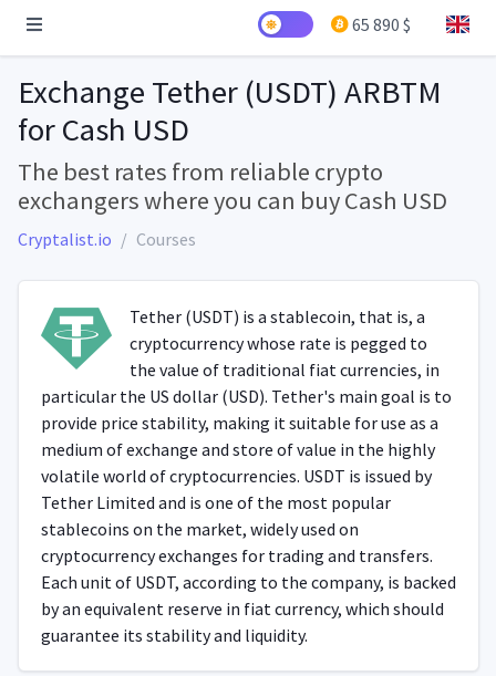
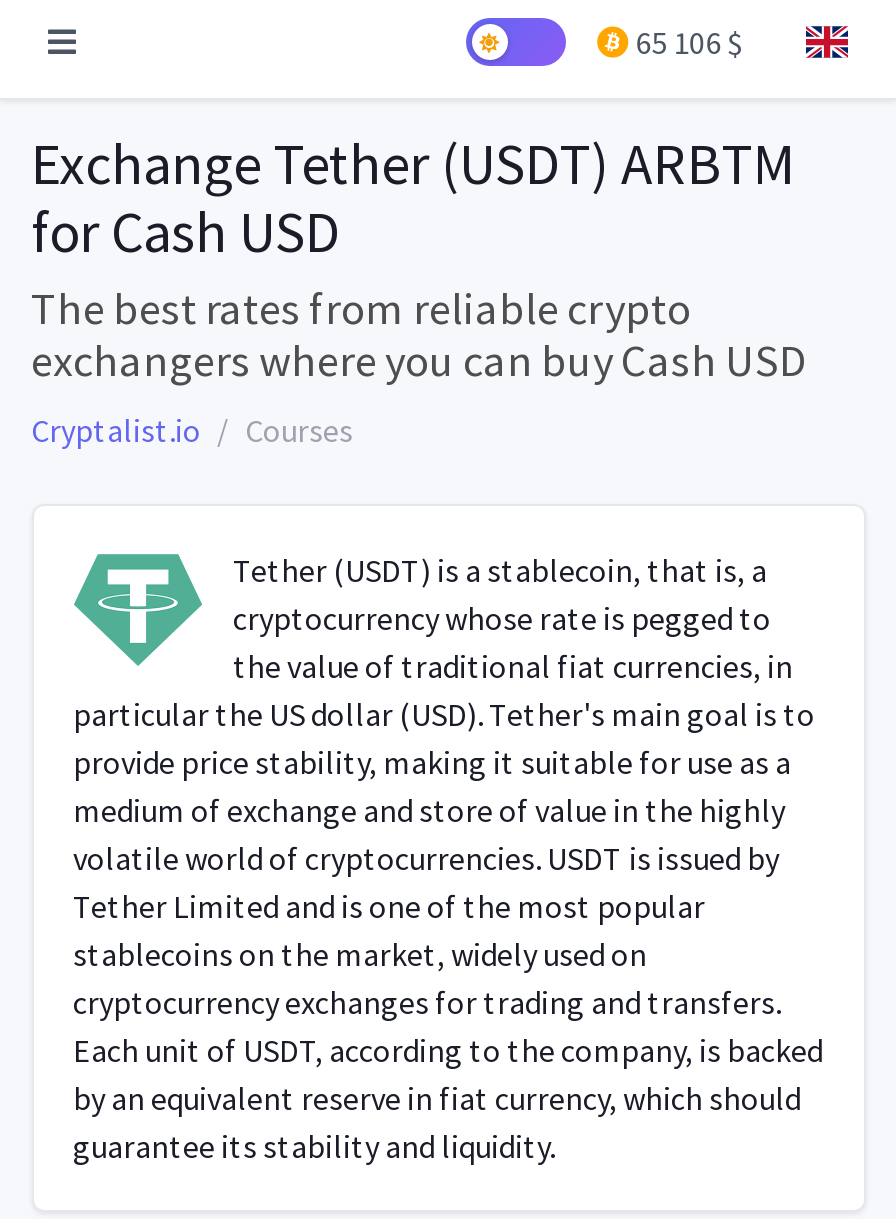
- 65 890 $
+ 65 106 $
